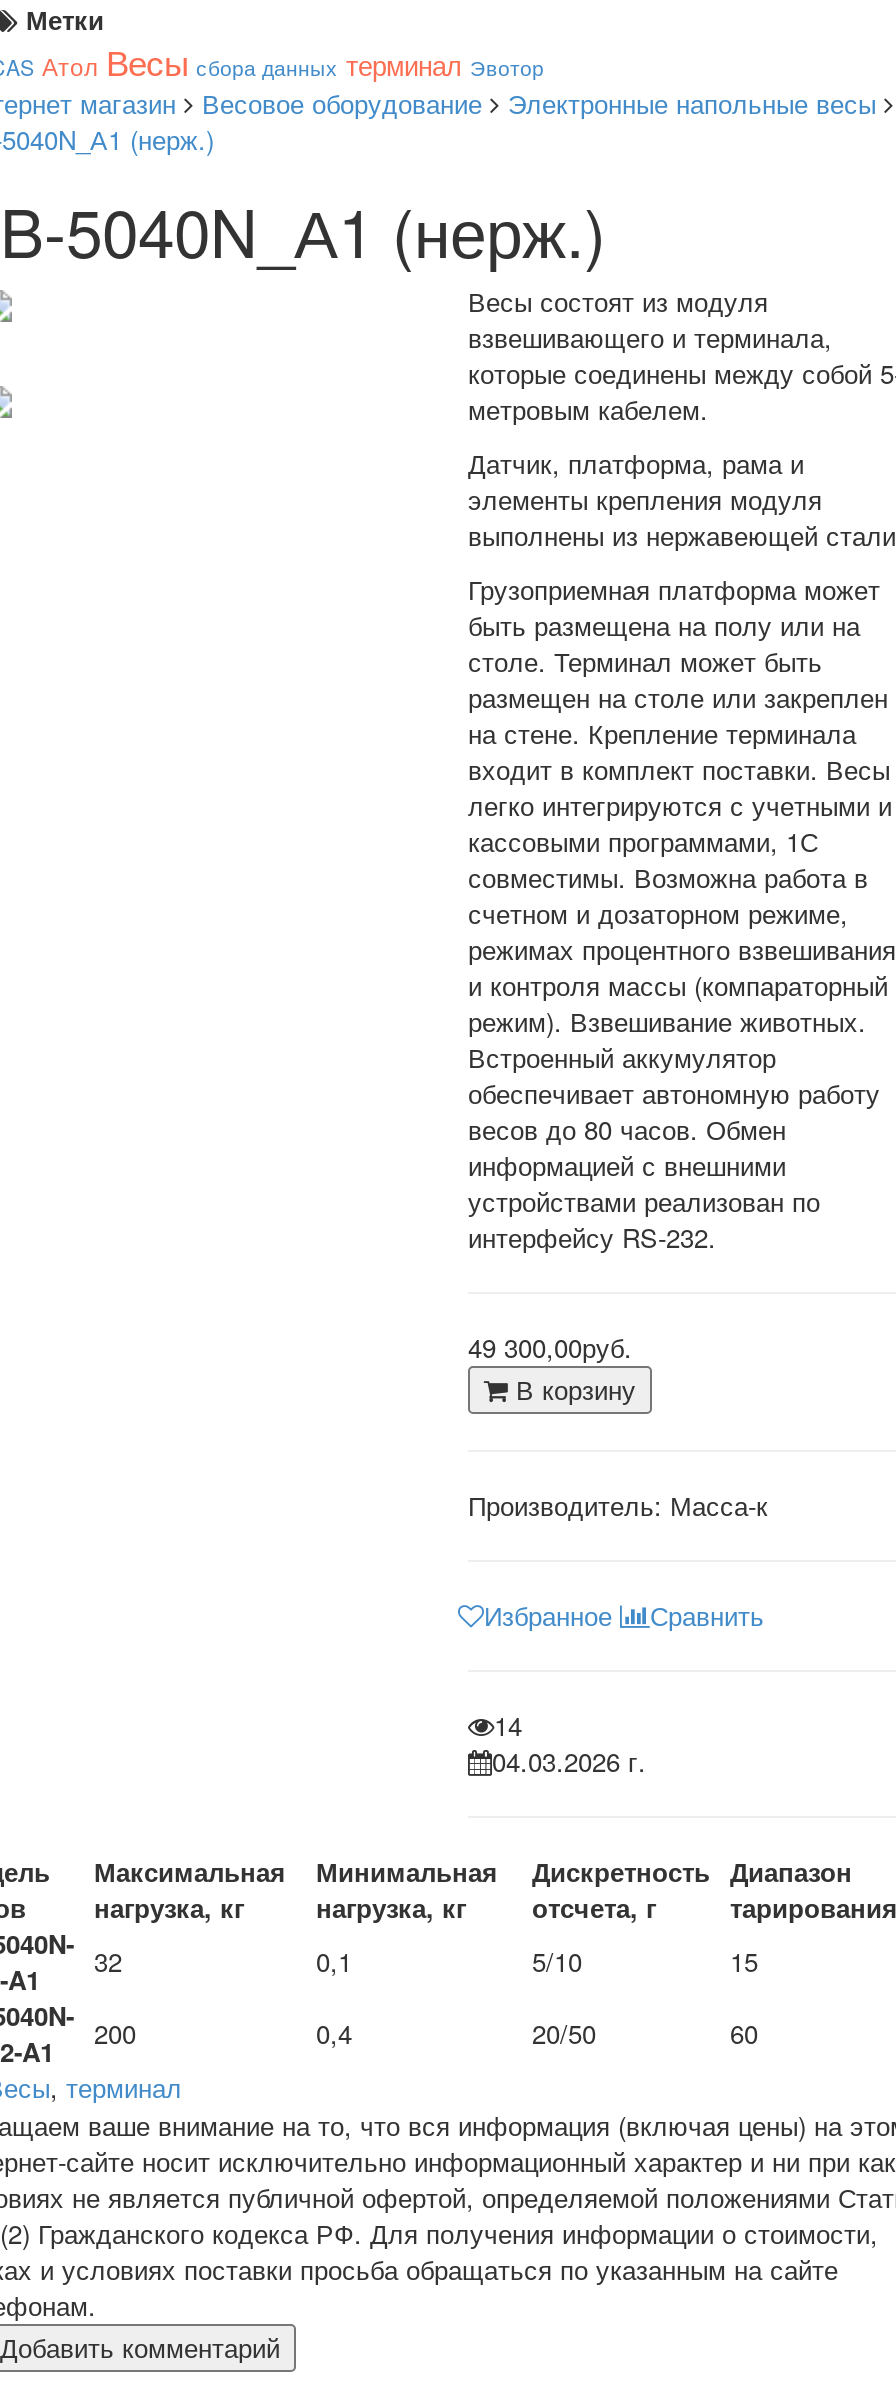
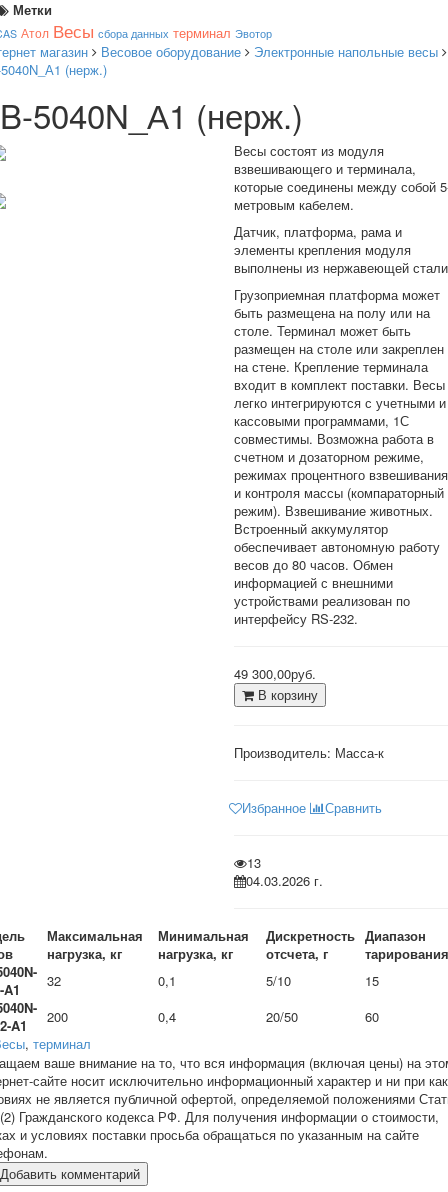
- 14
+ 13
